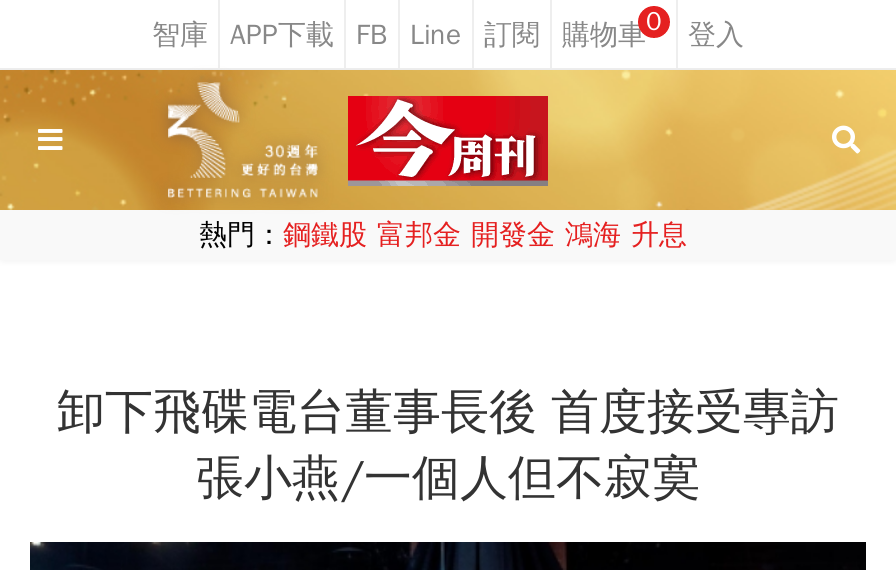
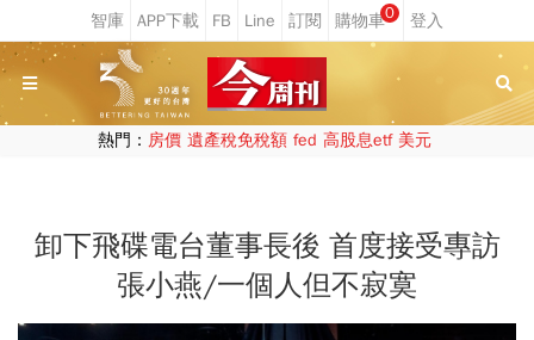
- 熱門：鋼鐵股 富邦金 開發金 鴻海 升息
+ 熱門：房價 遺產稅免稅額 fed 高股息etf 美元
